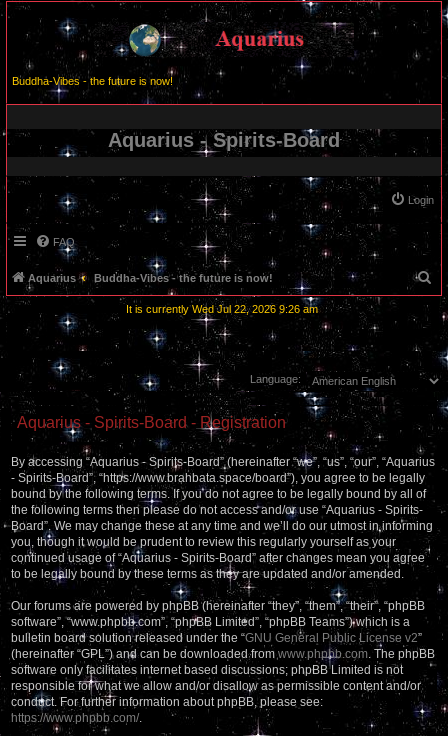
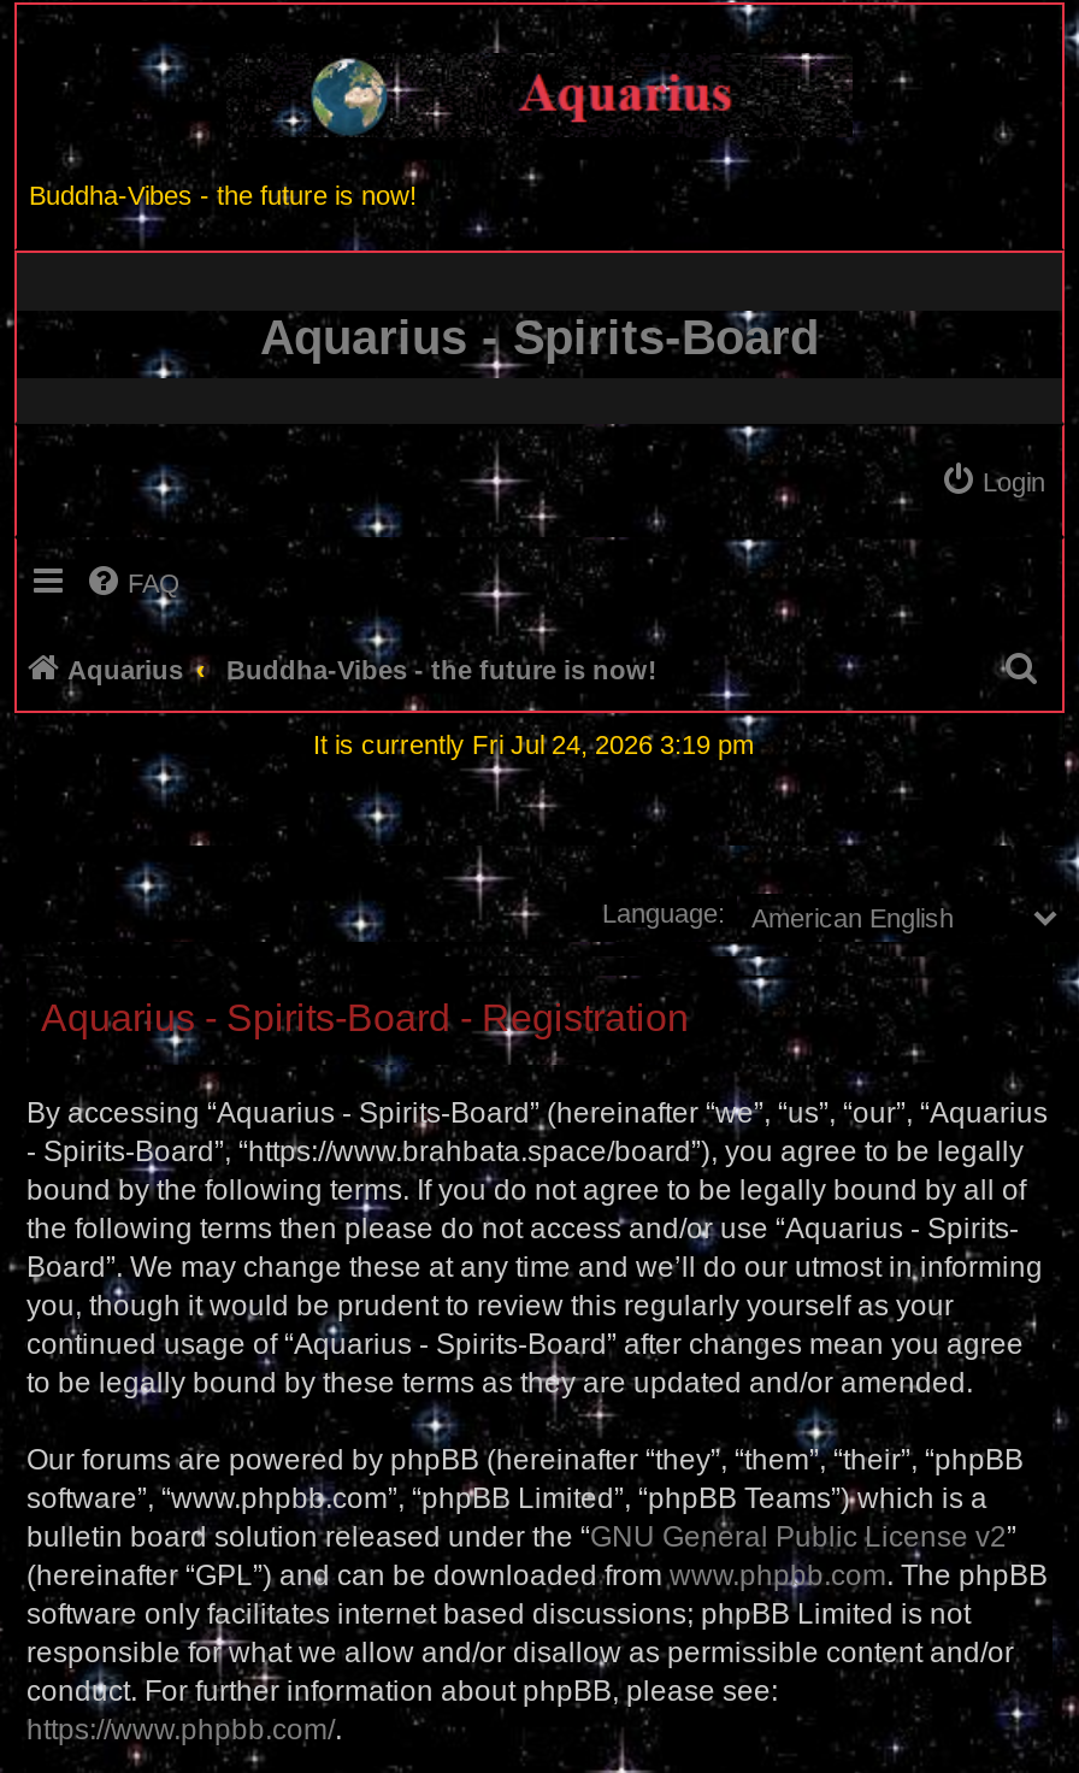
- It is currently Wed Jul 22, 2026 9:26 am
+ It is currently Fri Jul 24, 2026 3:19 pm
